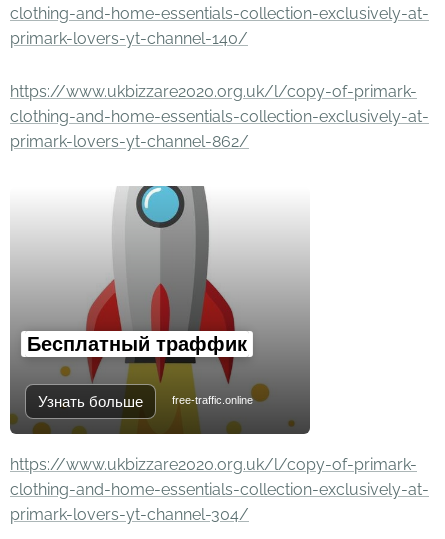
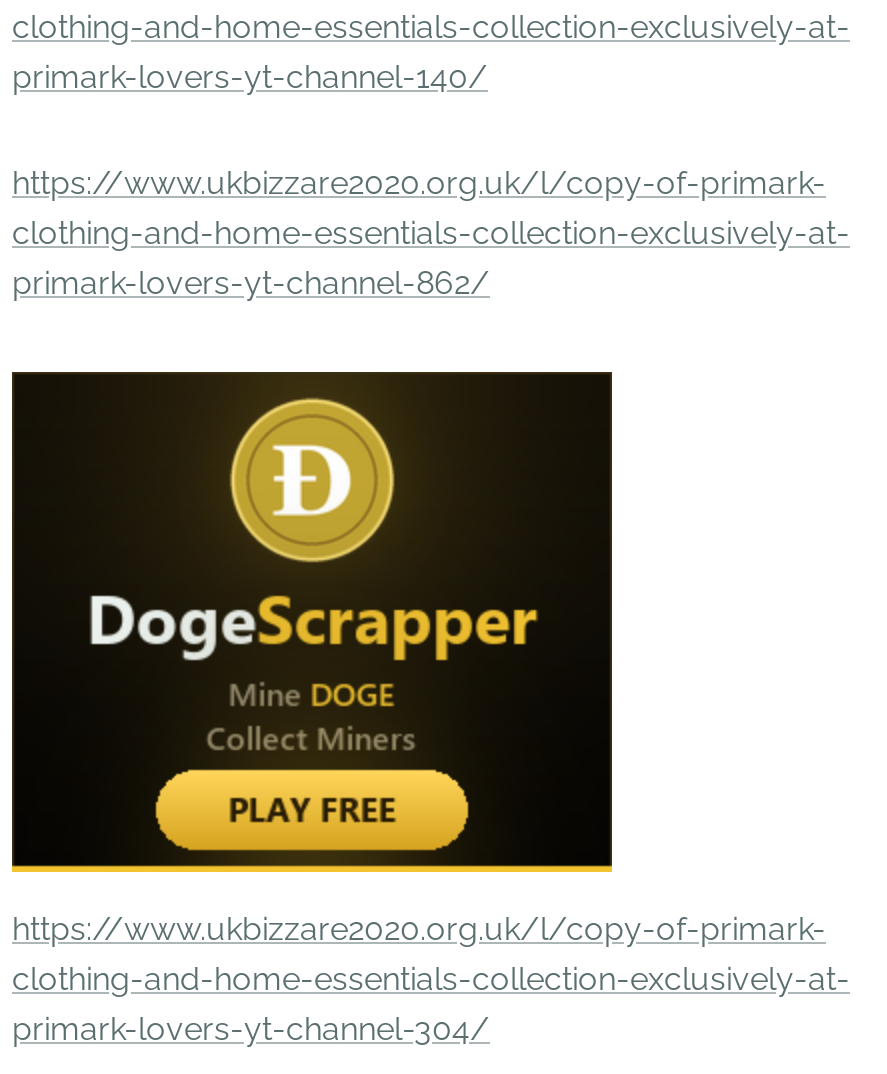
- [image]
+ [image]

- Бесплатный траффик
- Узнать больше
- free-traffic.online
